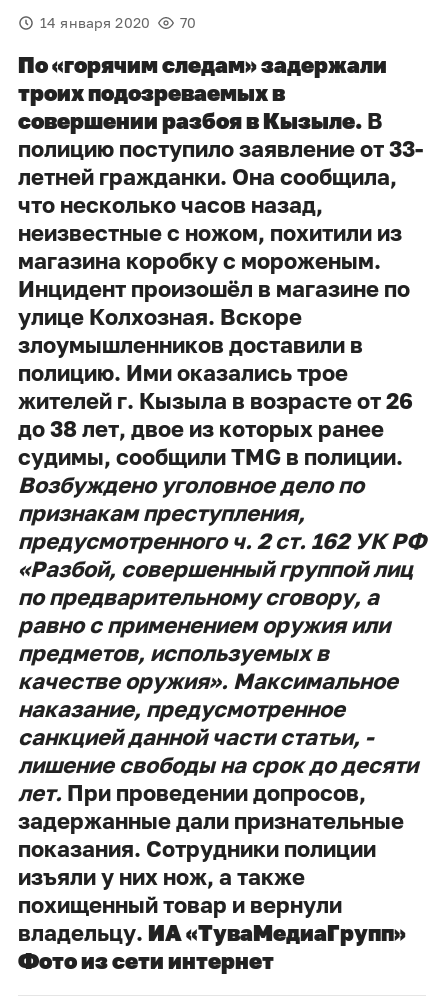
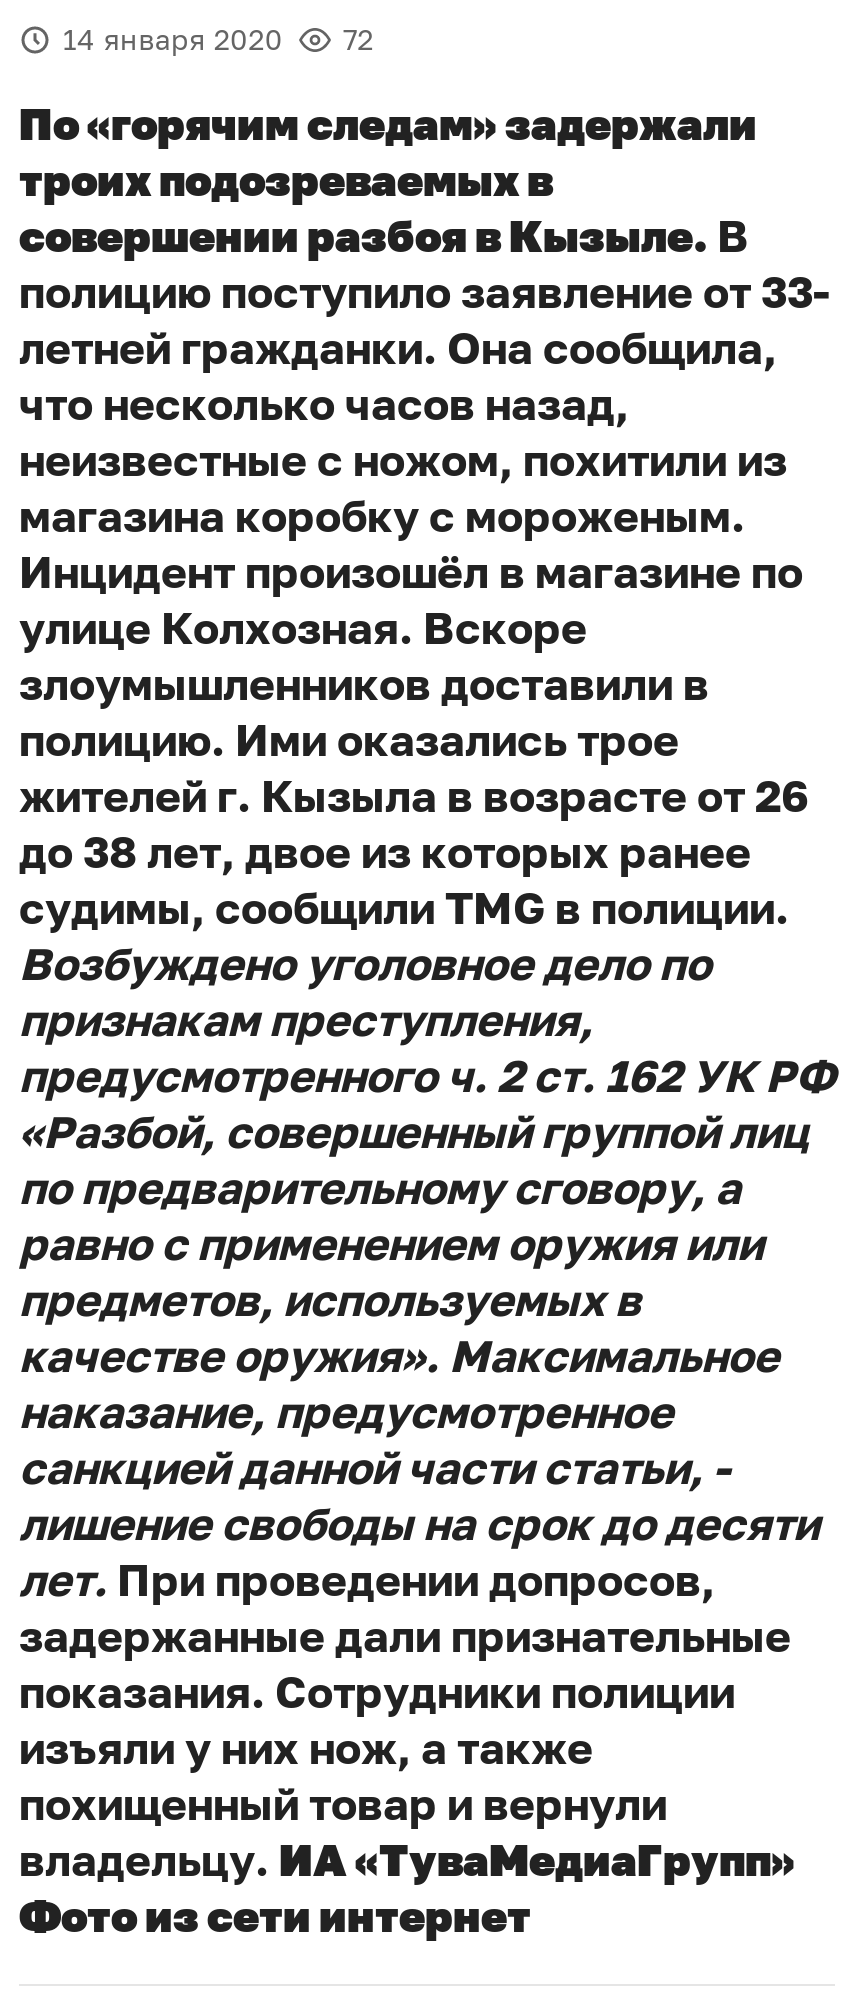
- 14 января 2020 70
+ 14 января 2020 72
